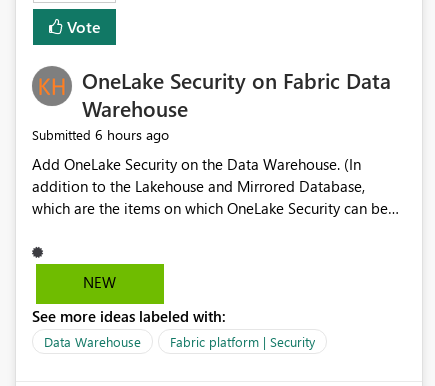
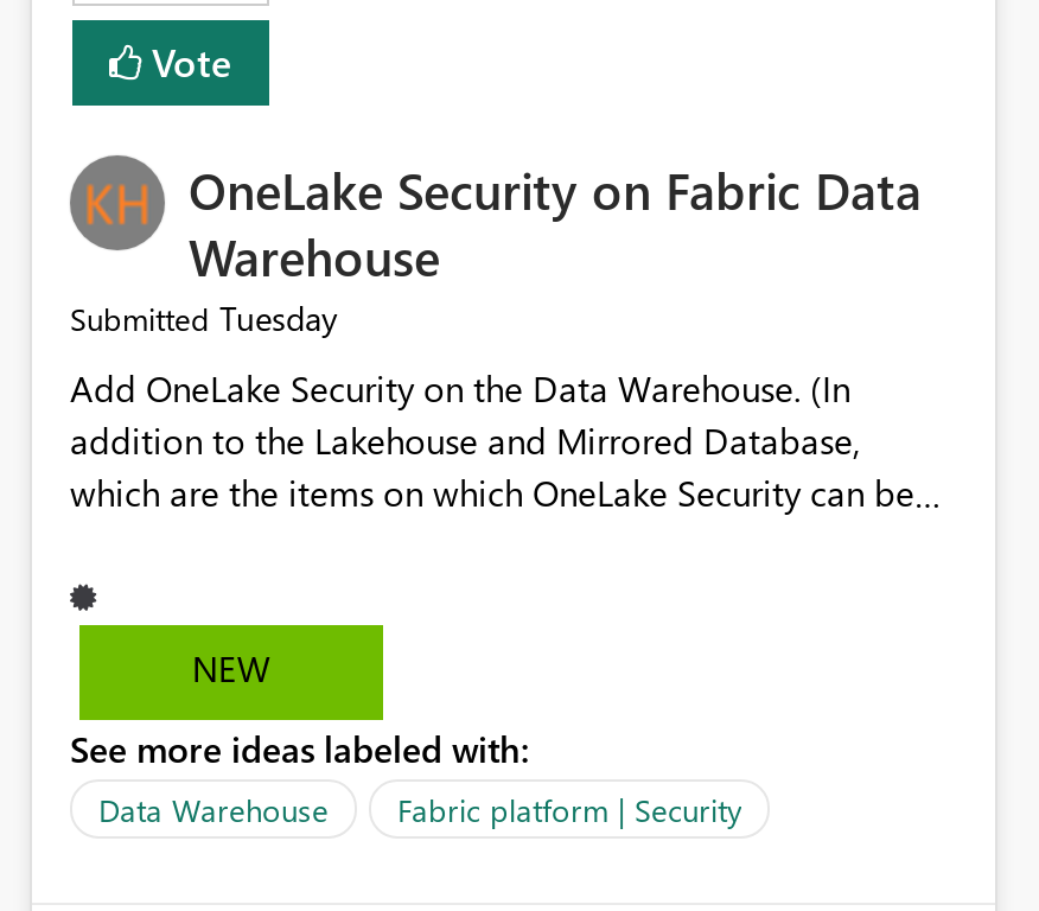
- Submitted 6 hours ago
+ Submitted Tuesday
